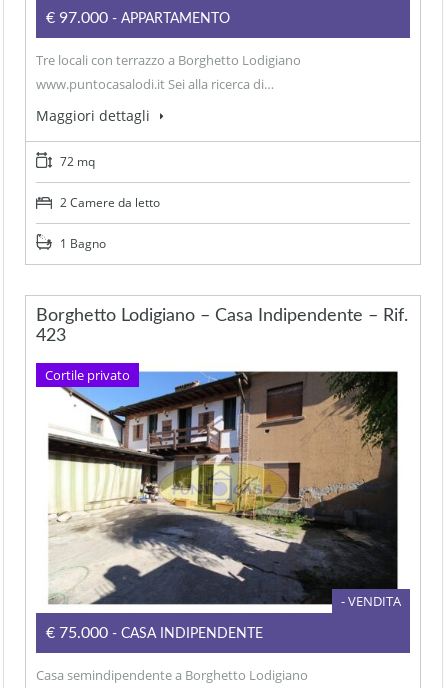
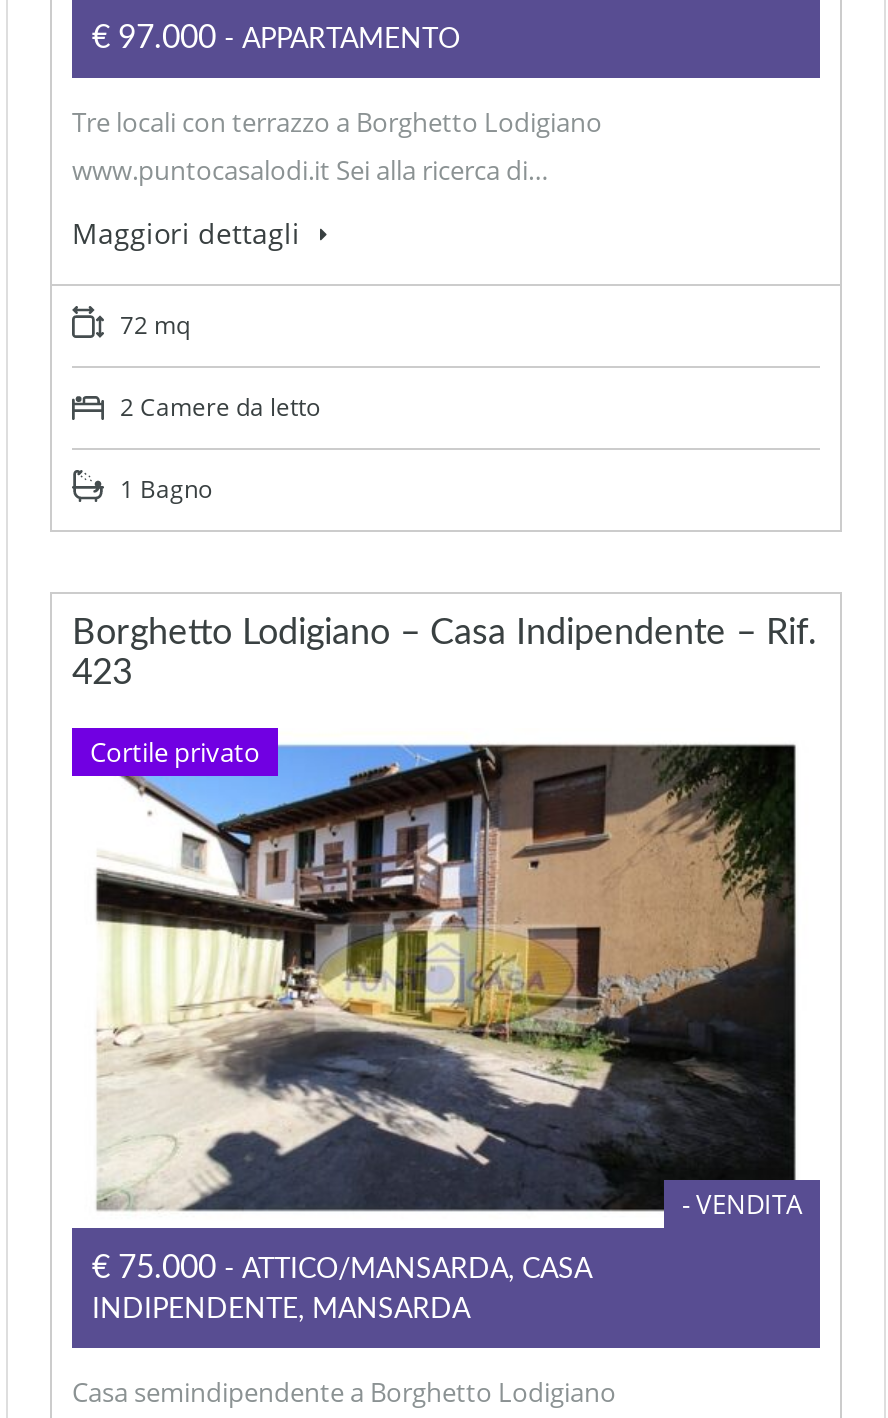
- €75.000 - CASA INDIPENDENTE
+ €75.000 - ATTICO/MANSARDA, CASA
+ INDIPENDENTE, MANSARDA
